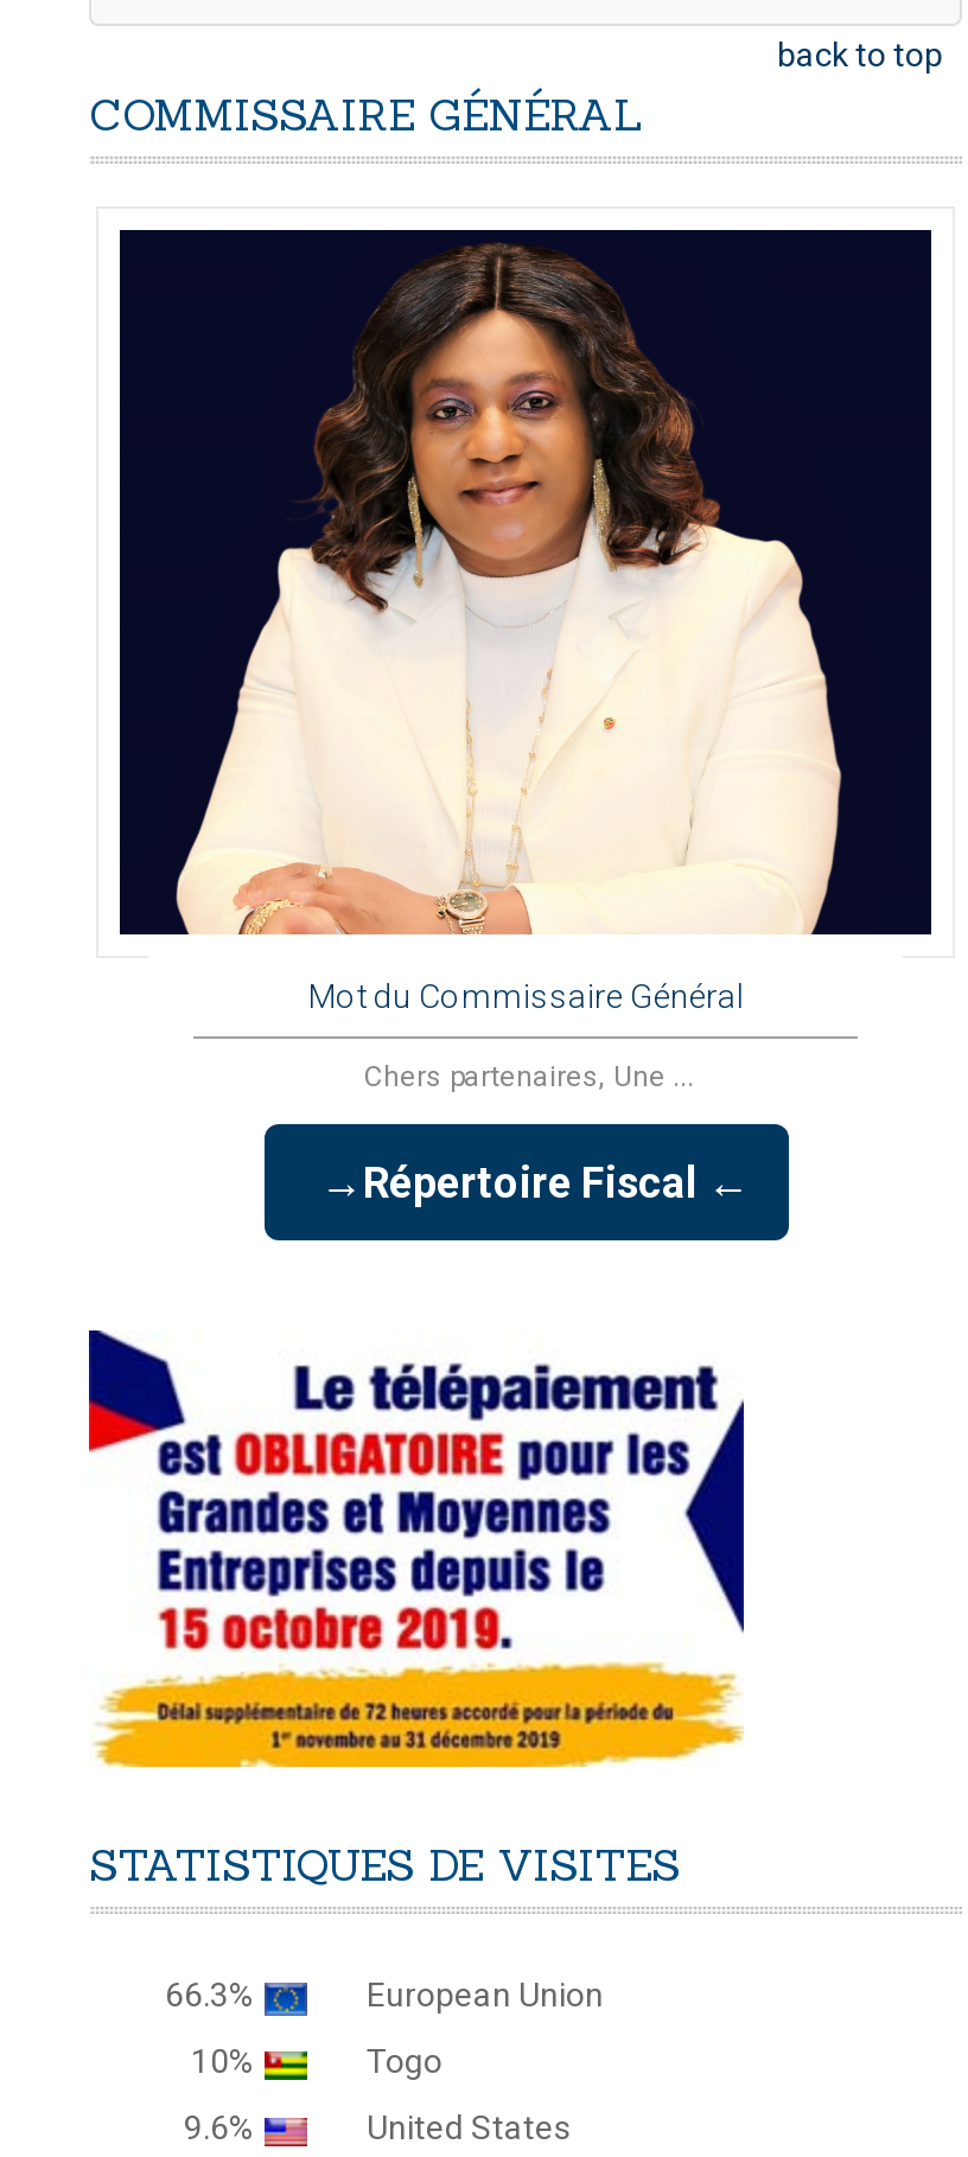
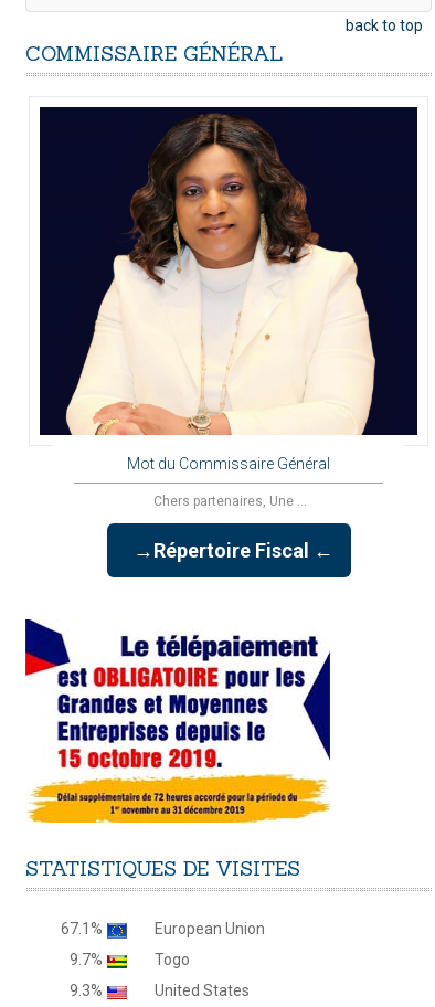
- 66.3%
+ 67.1%

- 10%
+ 9.7%

- 9.6%
+ 9.3%
